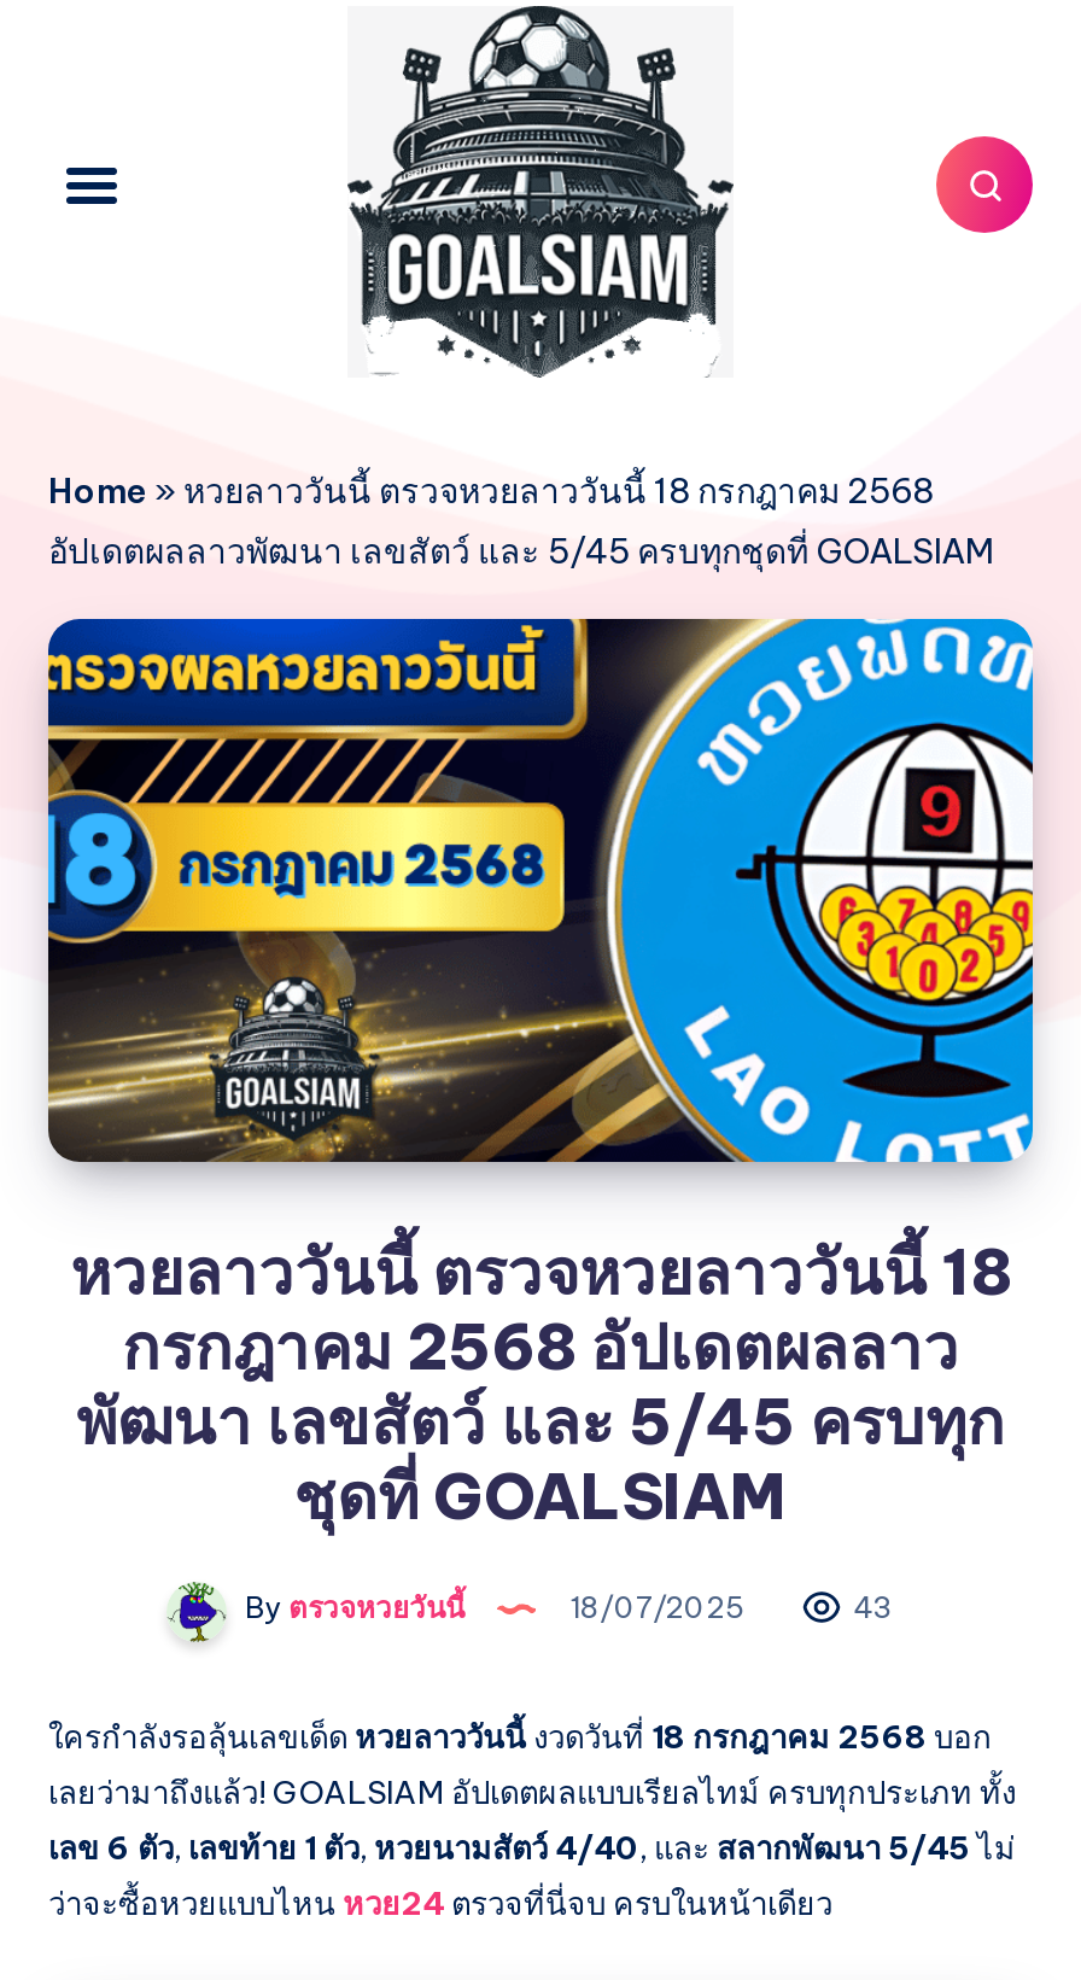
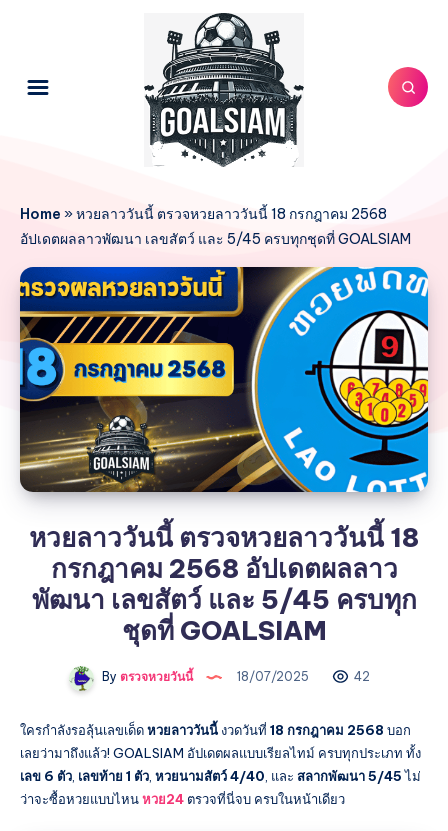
- 43
+ 42
